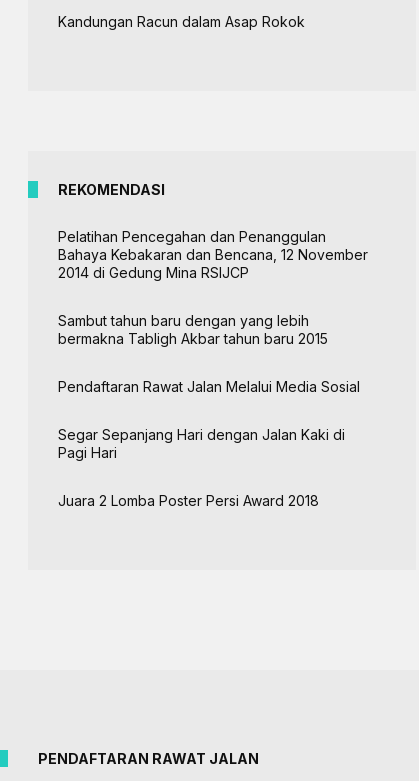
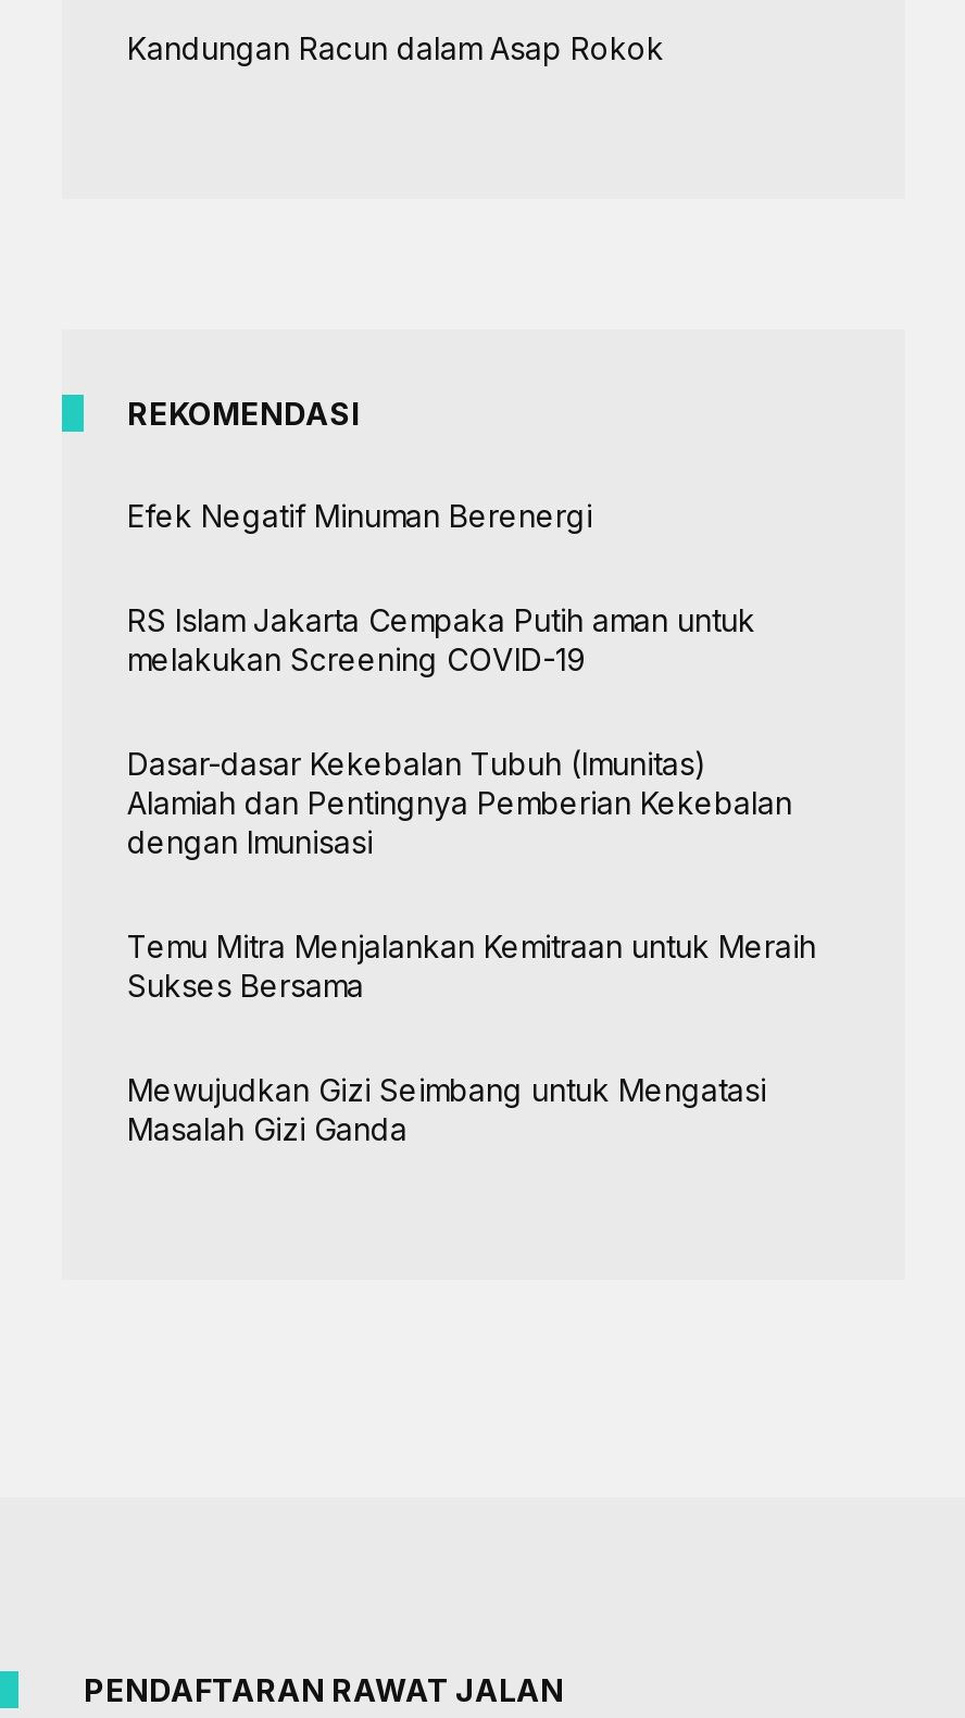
- Pelatihan Pencegahan dan Penanggulan
- Bahaya Kebakaran dan Bencana, 12 November
- 2014 di Gedung Mina RSIJCP
+ Efek Negatif Minuman Berenergi

- Sambut tahun baru dengan yang lebih
- bermakna Tabligh Akbar tahun baru 2015
+ RS Islam Jakarta Cempaka Putih aman untuk
+ melakukan Screening COVID-19

- Pendaftaran Rawat Jalan Melalui Media Sosial
+ Dasar-dasar Kekebalan Tubuh (Imunitas)
+ Alamiah dan Pentingnya Pemberian Kekebalan
+ dengan Imunisasi

- Segar Sepanjang Hari dengan Jalan Kaki di
- Pagi Hari
+ Temu Mitra Menjalankan Kemitraan untuk Meraih
+ Sukses Bersama

- Juara 2 Lomba Poster Persi Award 2018
+ Mewujudkan Gizi Seimbang untuk Mengatasi
+ Masalah Gizi Ganda
